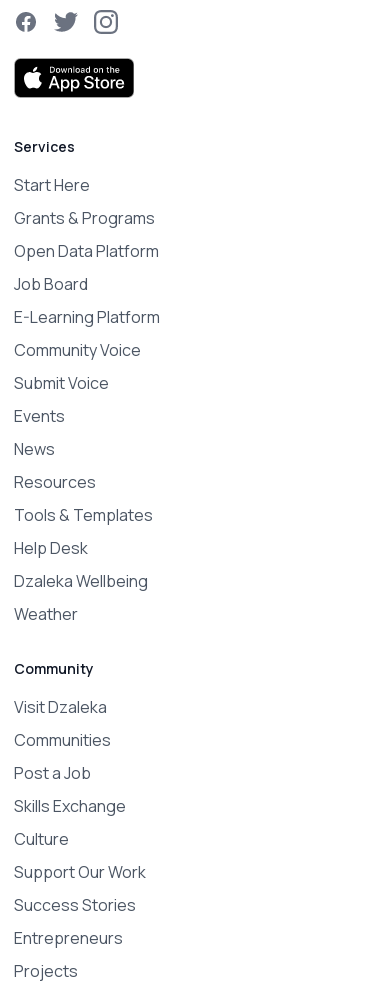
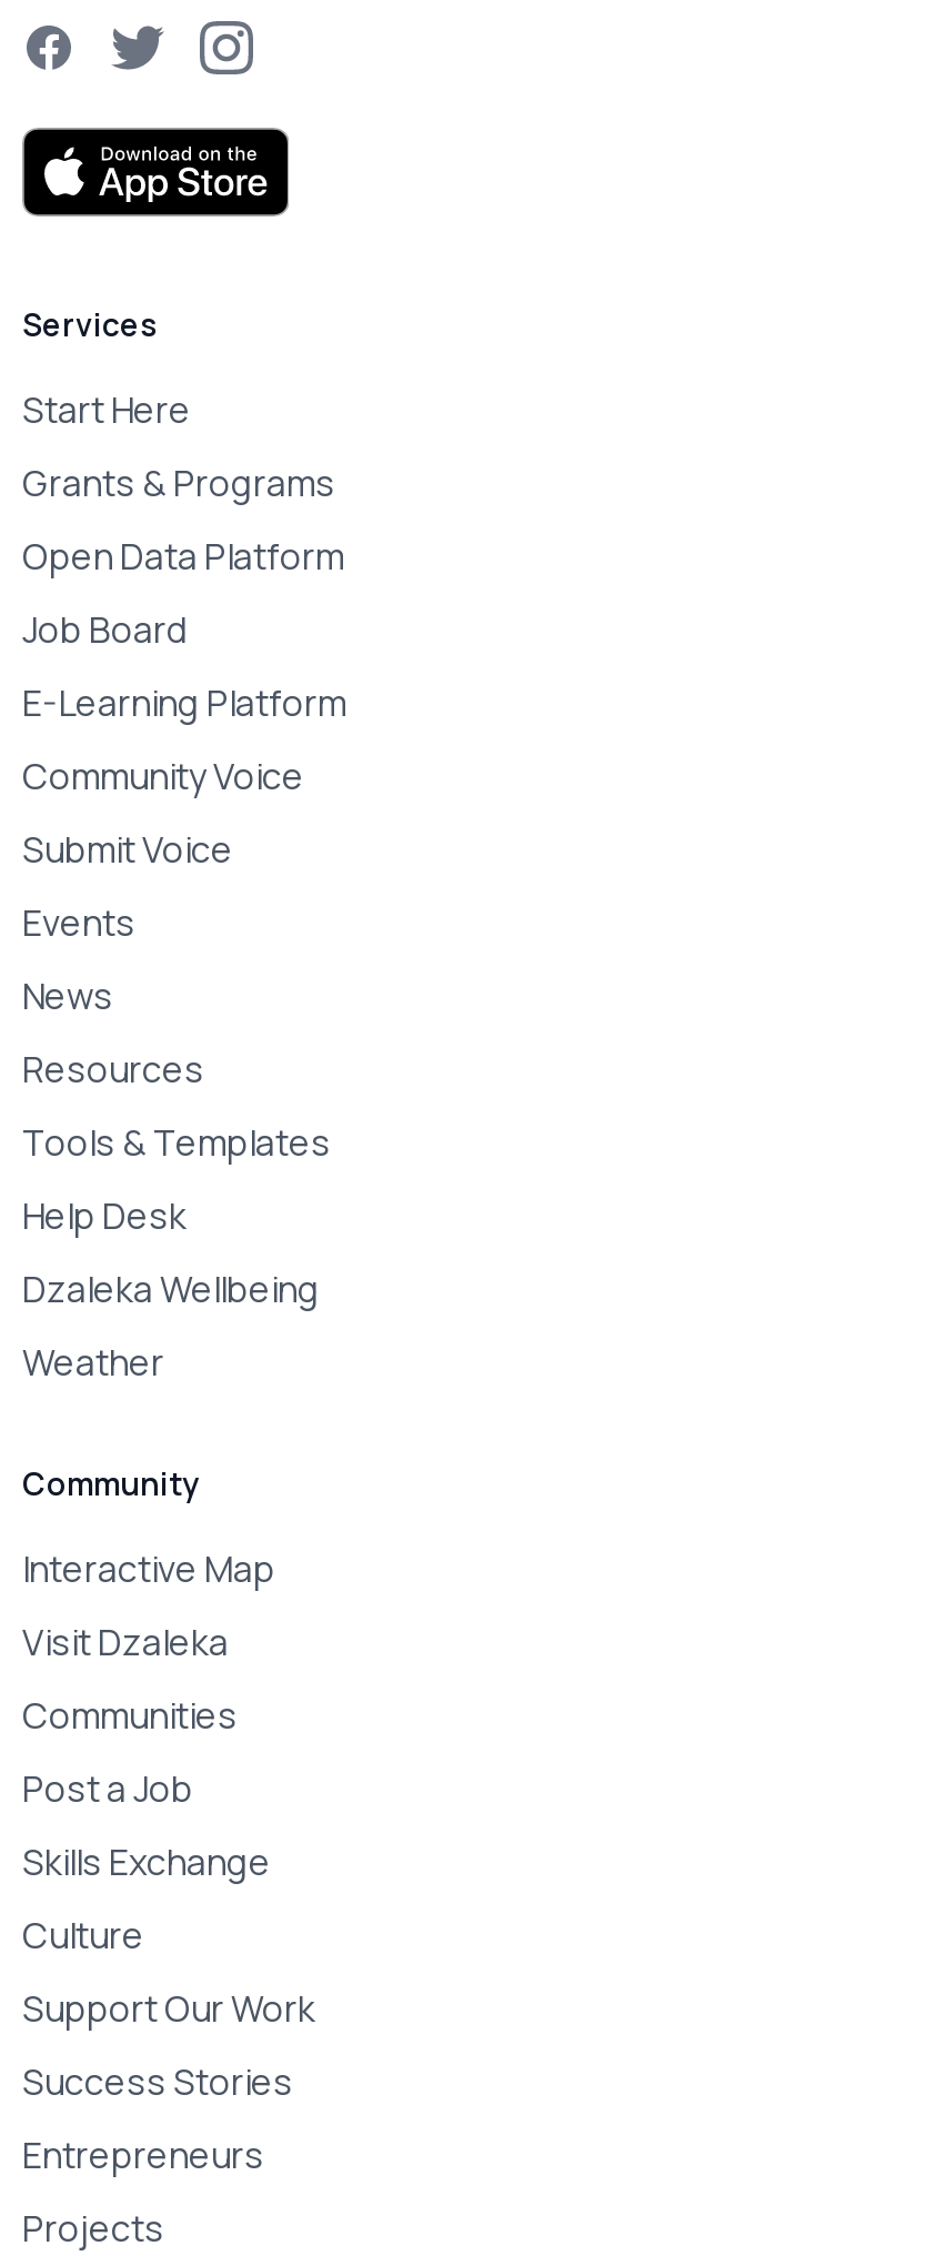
+ Interactive Map
